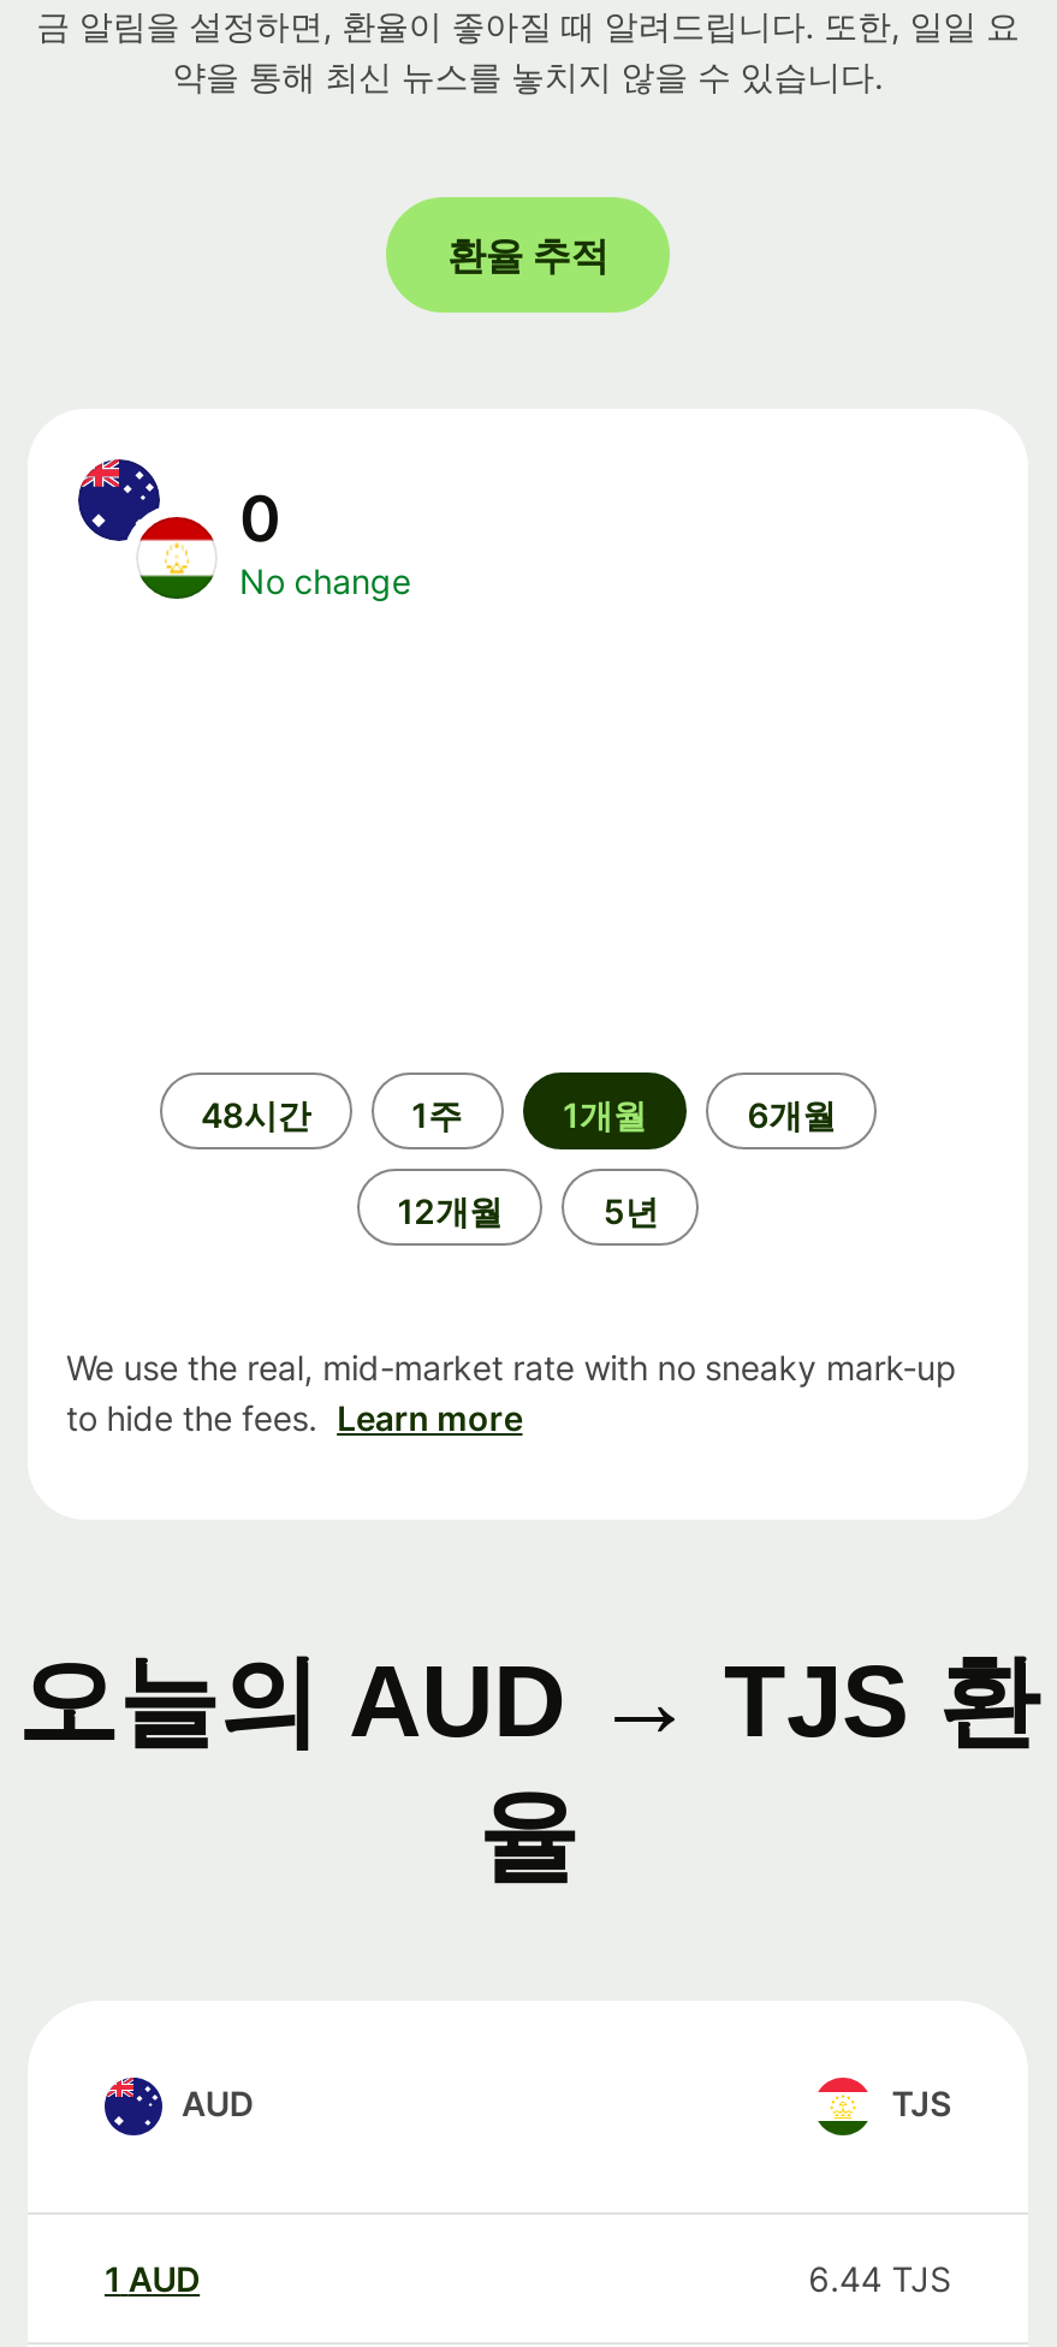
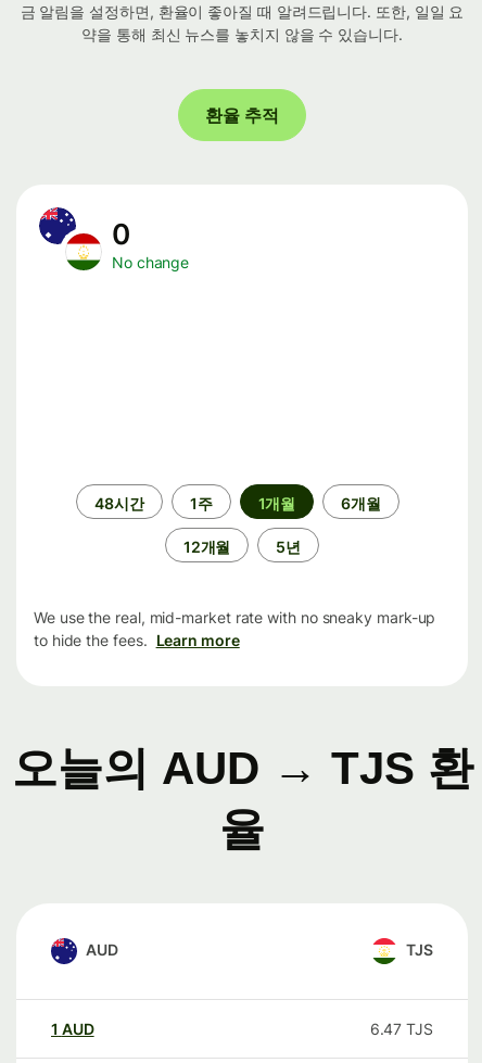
- 6.44 TJS
+ 6.47 TJS
